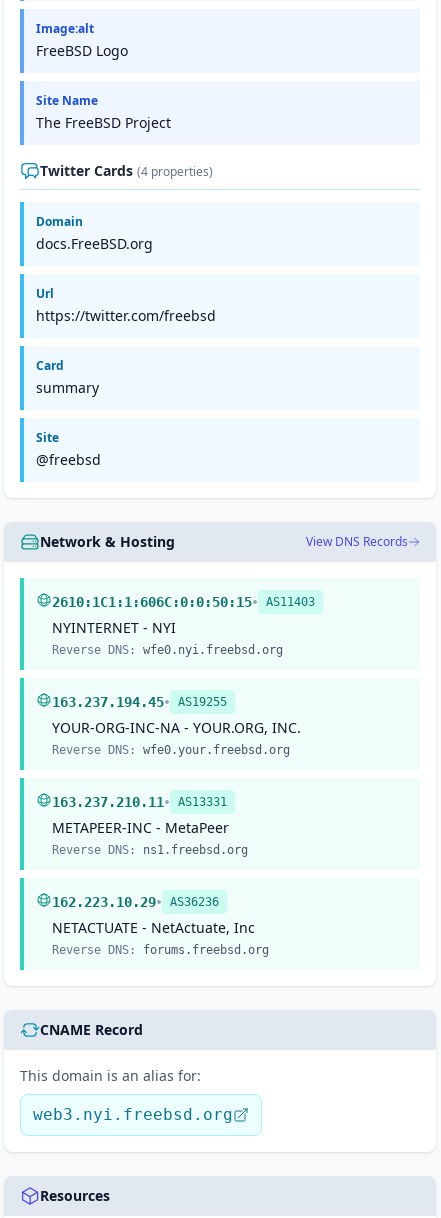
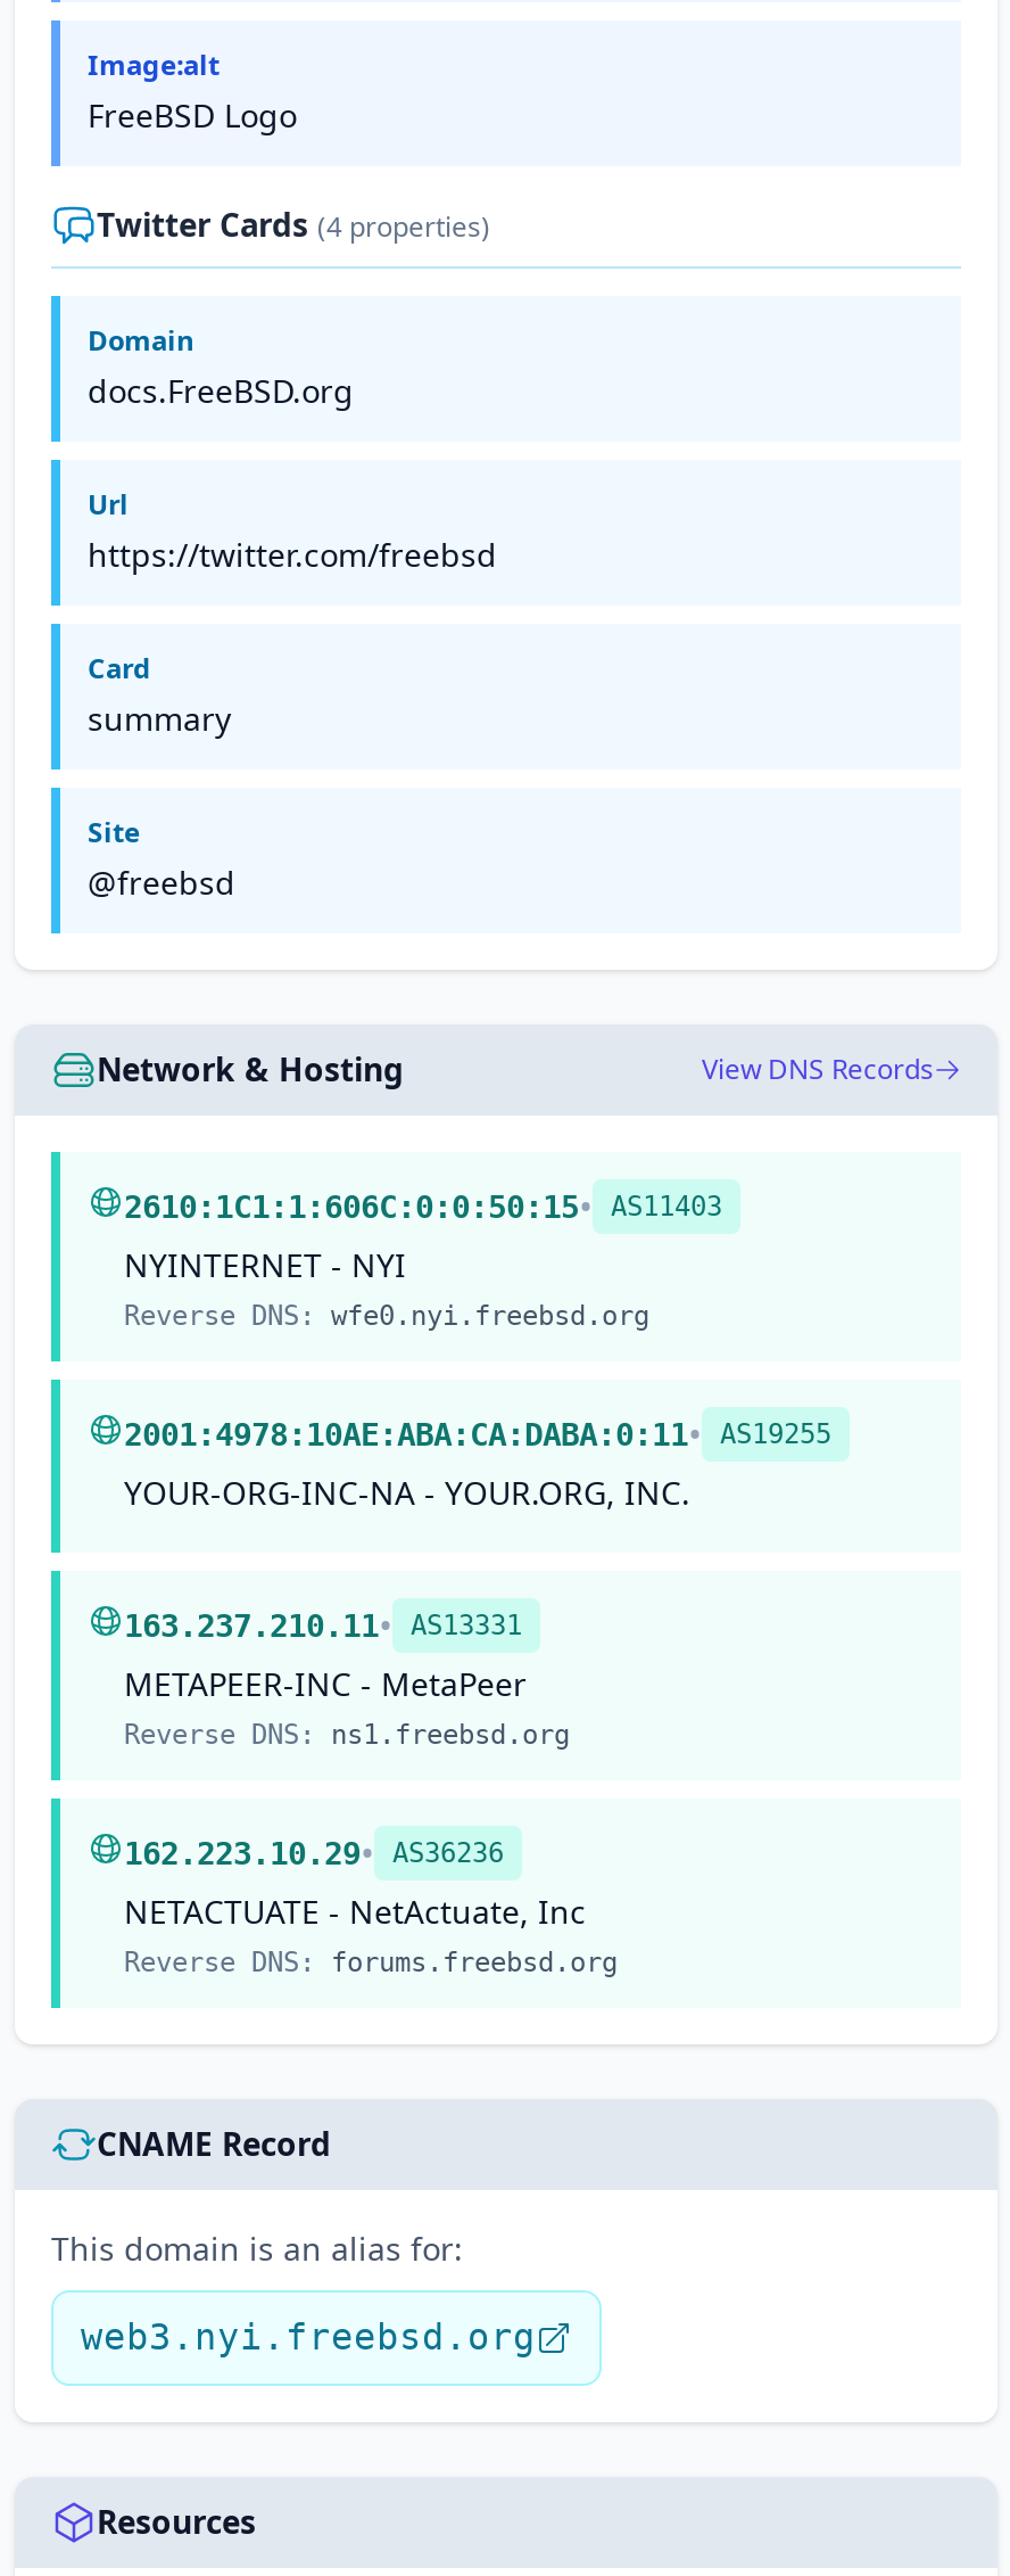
- Site Name
- The FreeBSD Project

- 163.237.194.45 • AS19255
+ 2001:4978:10AE:ABA:CA:DABA:0:11 • AS19255

- Reverse DNS: wfe0.your.freebsd.org
